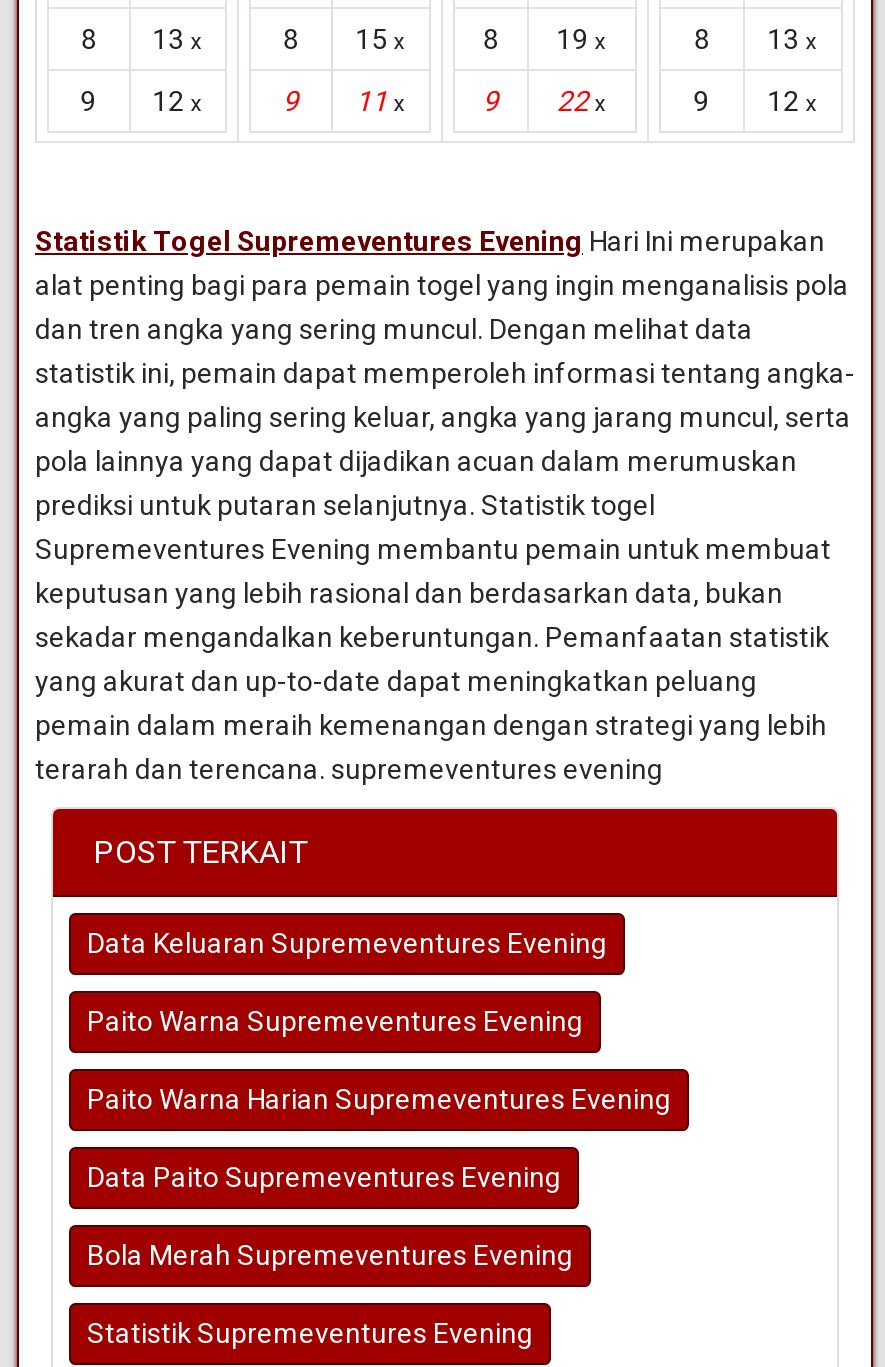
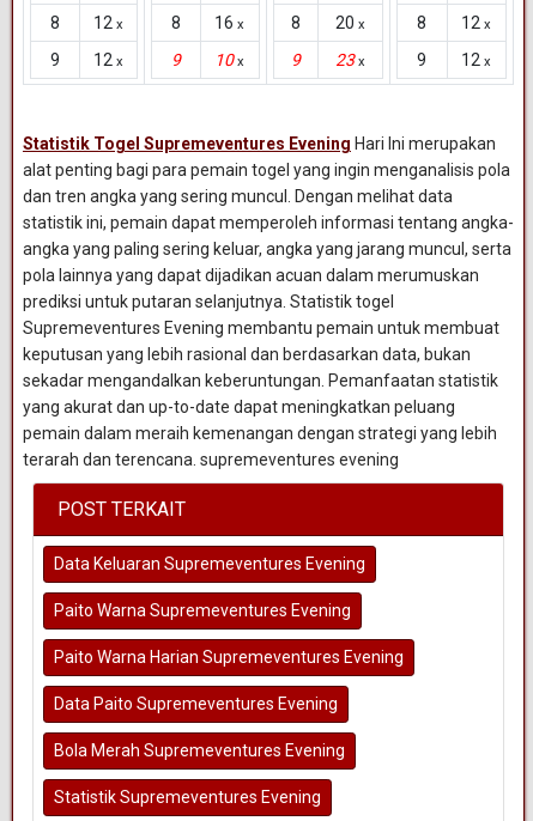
- 8 13 x
+ 8 12 x

- 8 15 x
+ 8 16 x

- 8 19 x
+ 8 20 x

- 8 13 x
+ 8 12 x

- 9 11 x
+ 9 10 x

- 9 22 x
+ 9 23 x
